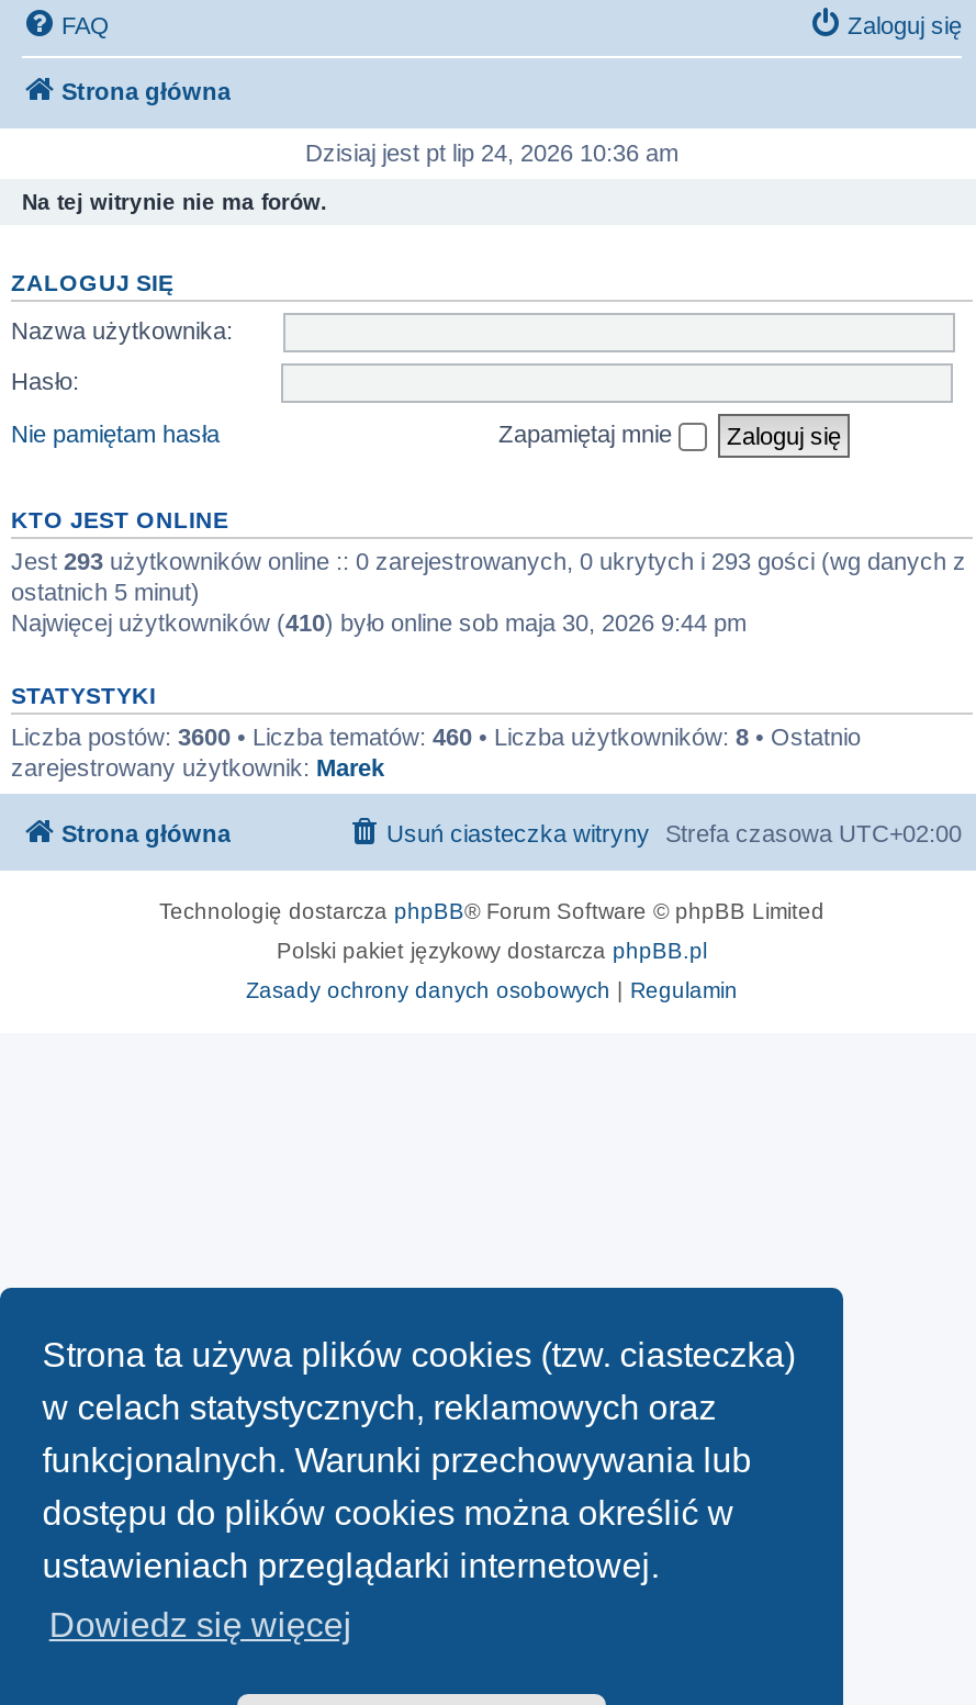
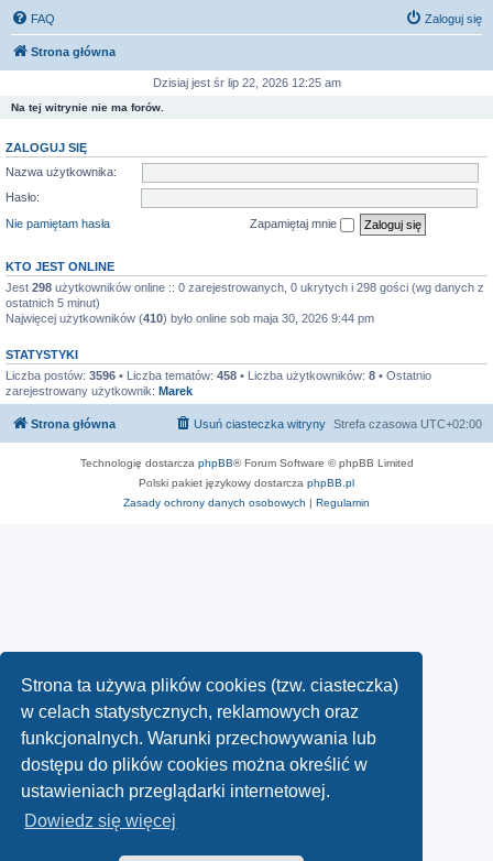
- Dzisiaj jest pt lip 24, 2026 10:36 am
+ Dzisiaj jest śr lip 22, 2026 12:25 am

- Jest 293 użytkowników online :: 0 zarejestrowanych, 0 ukrytych i 293 gości (wg danych z
+ Jest 298 użytkowników online :: 0 zarejestrowanych, 0 ukrytych i 298 gości (wg danych z

- Liczba postów: 3600 • Liczba tematów: 460 • Liczba użytkowników: 8 • Ostatnio
+ Liczba postów: 3596 • Liczba tematów: 458 • Liczba użytkowników: 8 • Ostatnio
